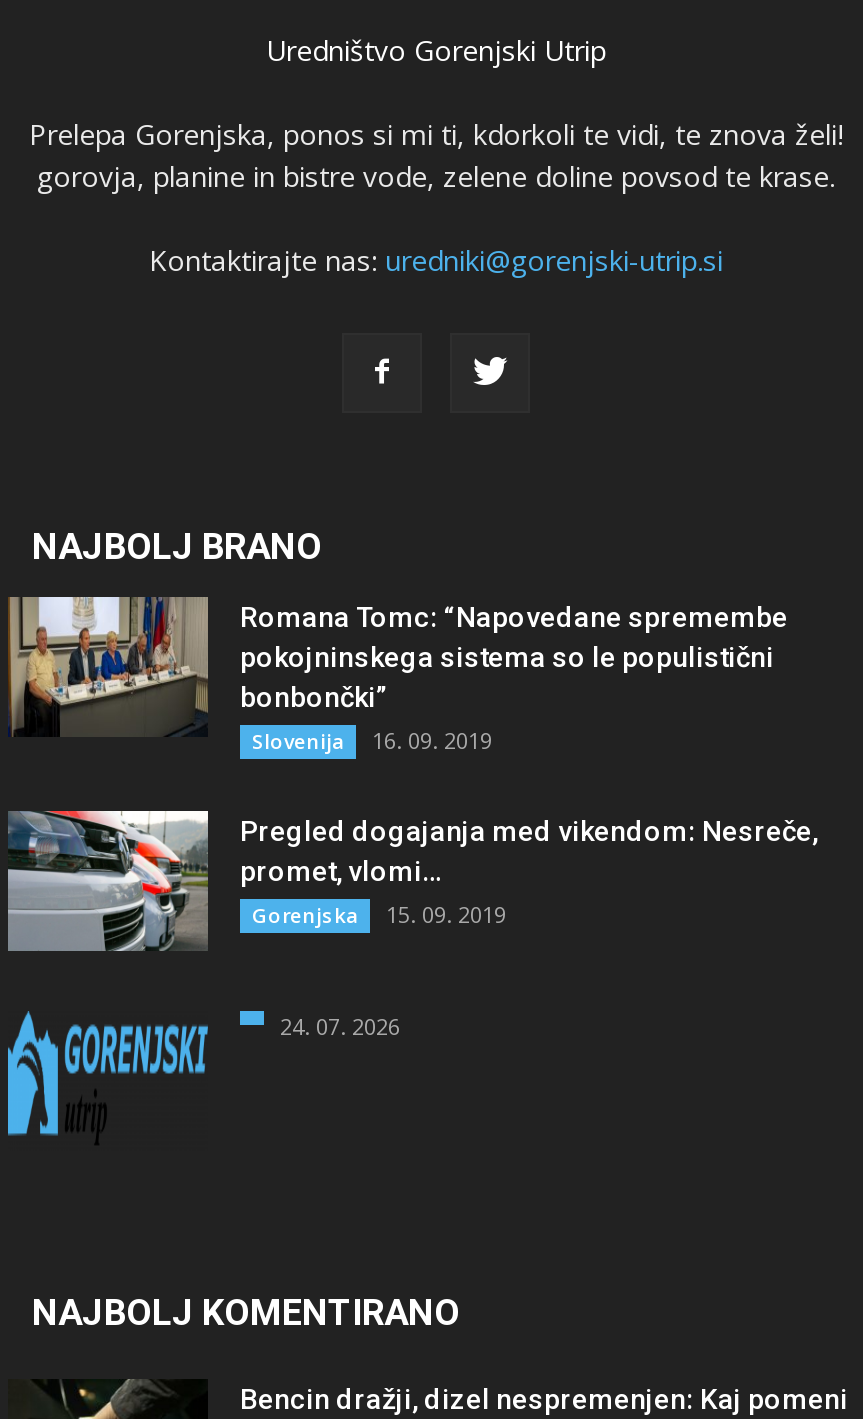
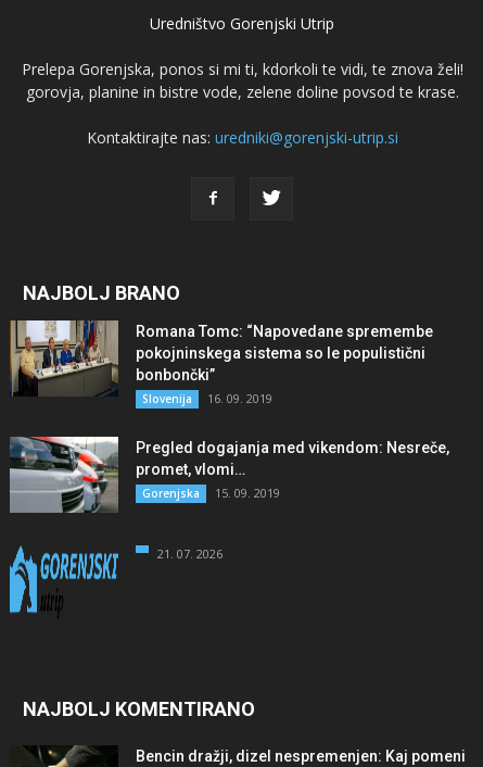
- 24. 07. 2026
+ 21. 07. 2026
